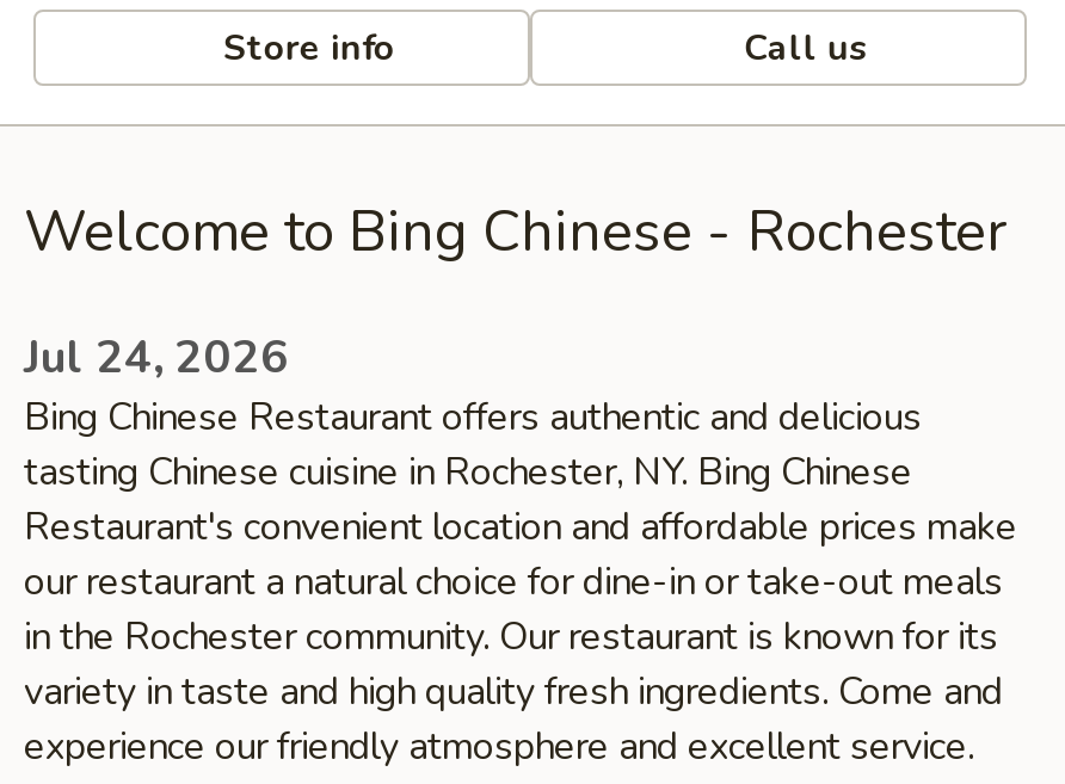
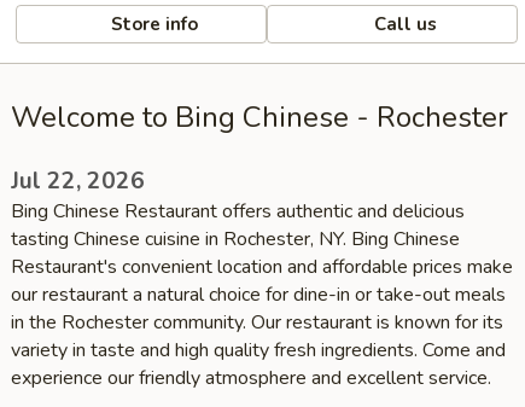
- Jul 24, 2026
+ Jul 22, 2026
